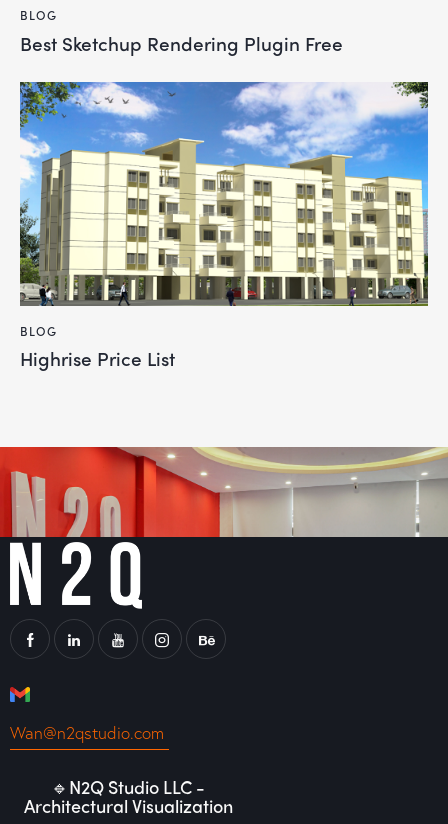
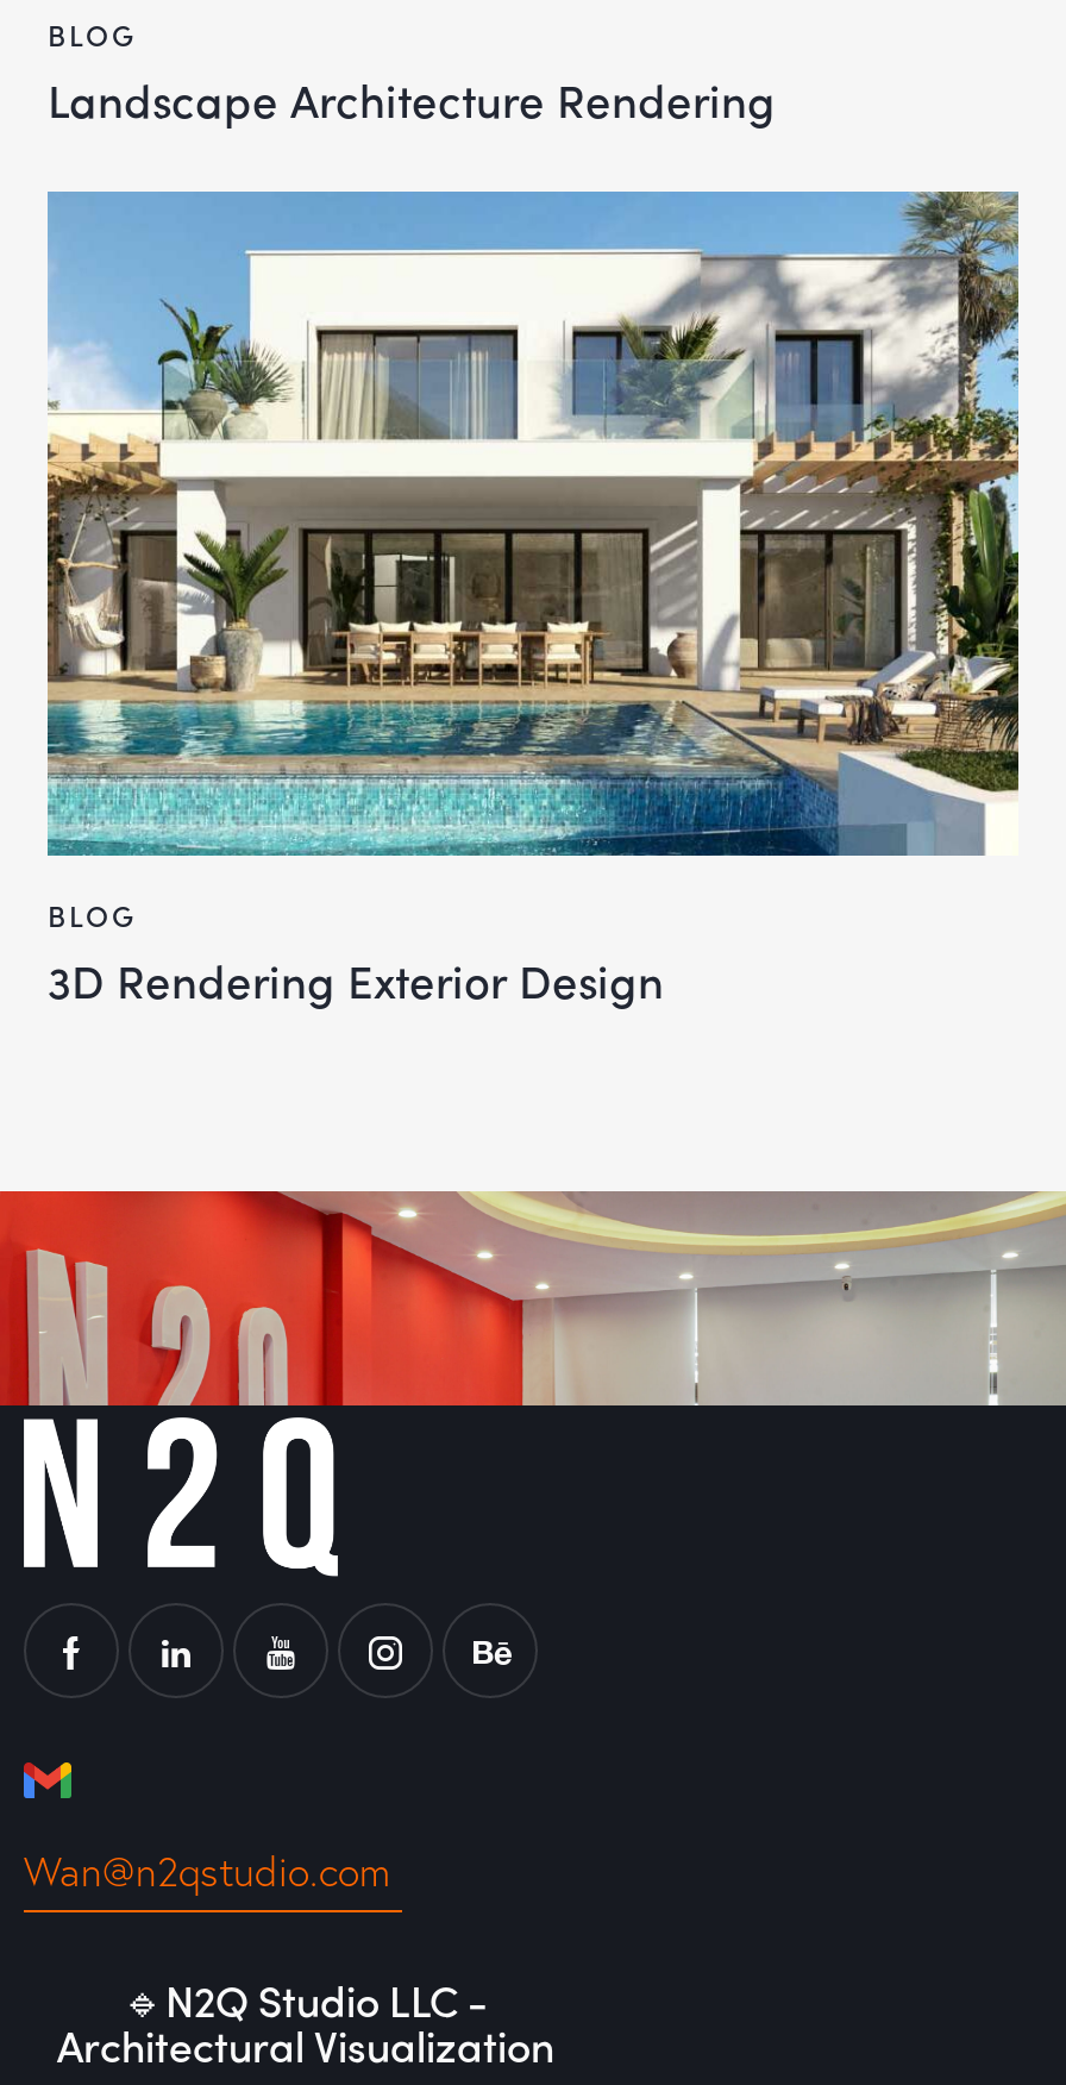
- Best Sketchup Rendering Plugin Free
+ Landscape Architecture Rendering

- [image]
- Highrise Price List
+ [image]
+ 3D Rendering Exterior Design
